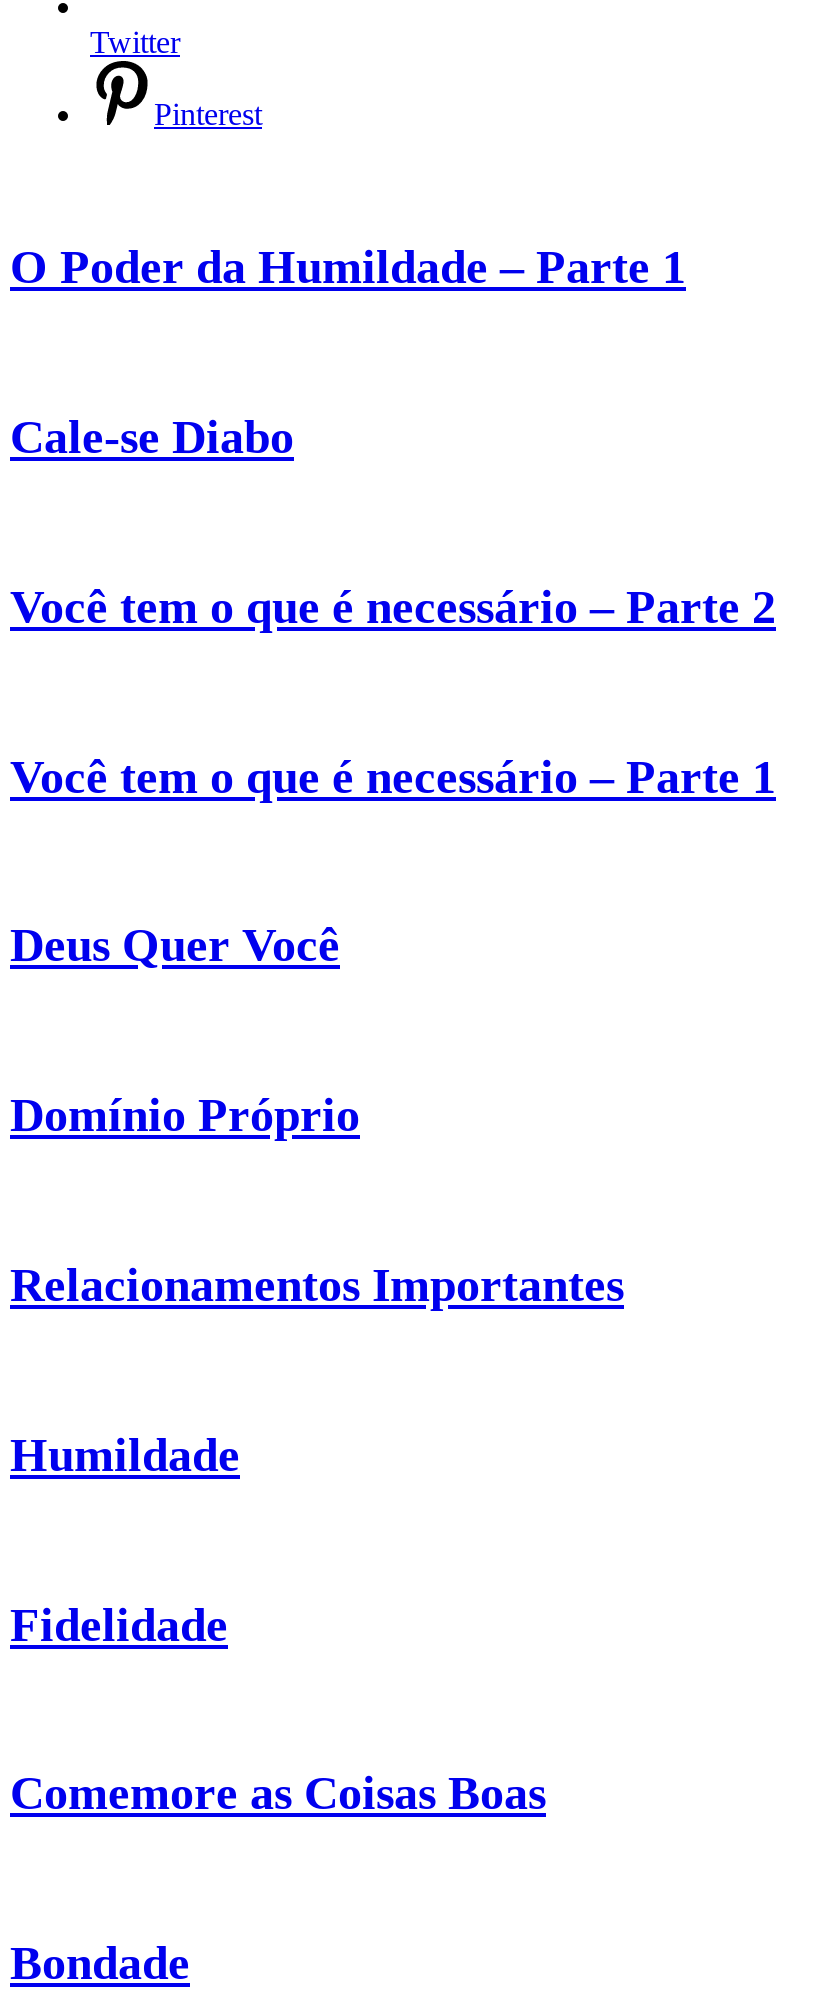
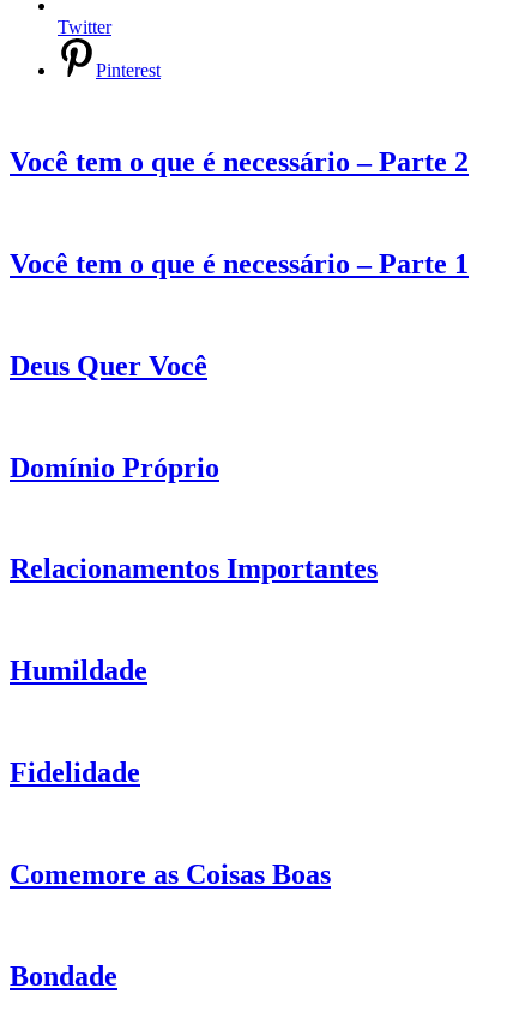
- O Poder da Humildade – Parte 1
- Cale-se Diabo
